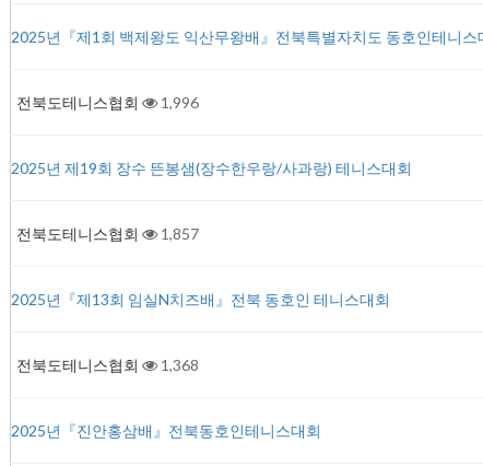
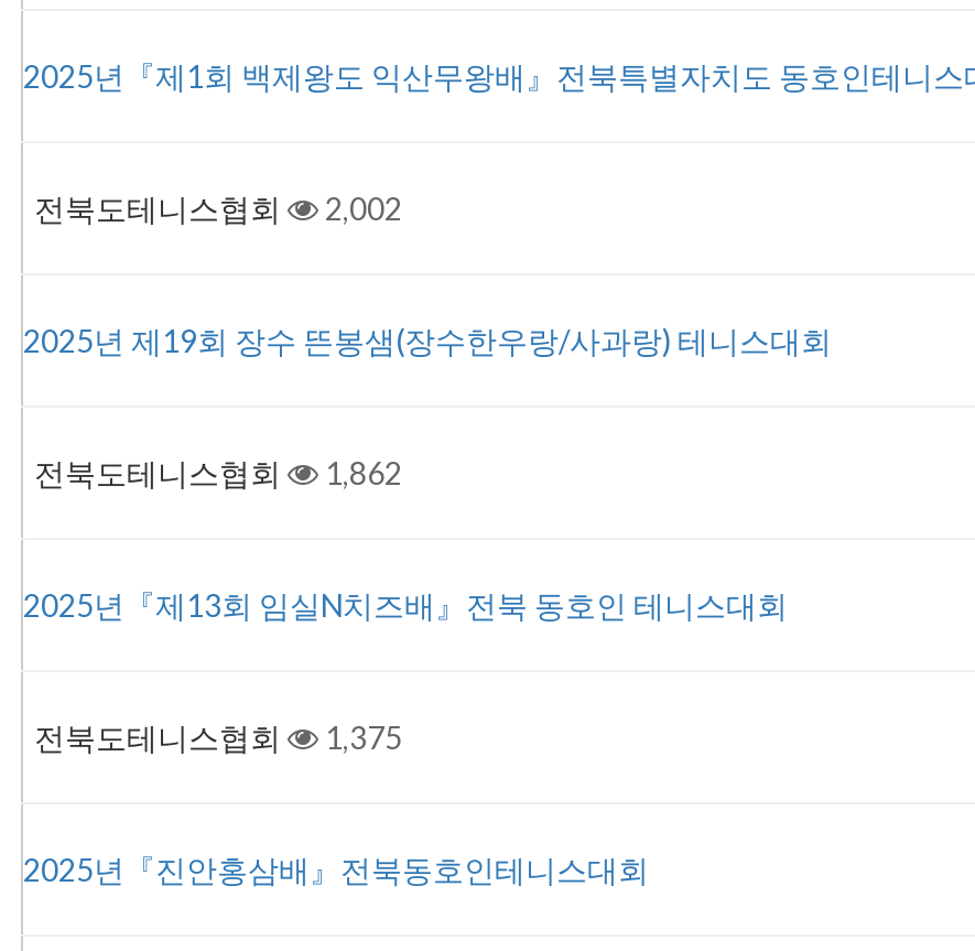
- 전북도테니스협회 1,996
+ 전북도테니스협회 2,002

- 전북도테니스협회 1,857
+ 전북도테니스협회 1,862

- 전북도테니스협회 1,368
+ 전북도테니스협회 1,375
